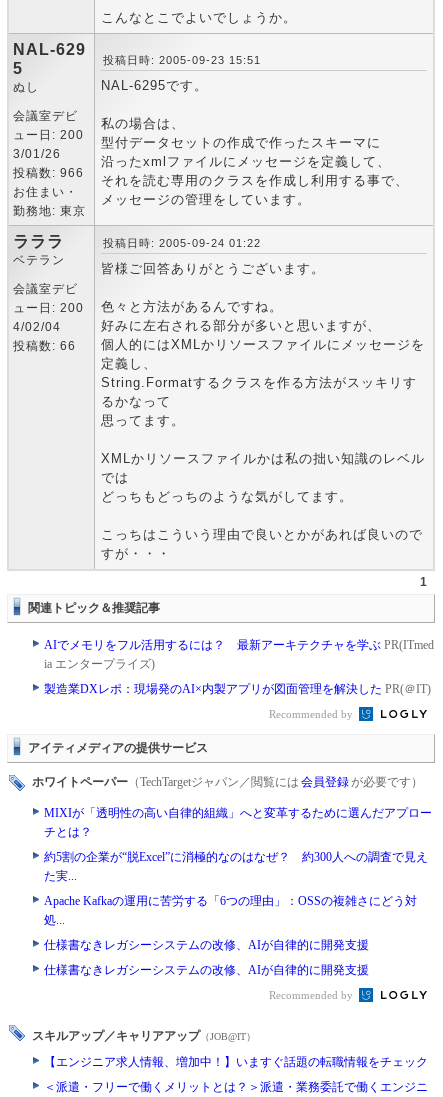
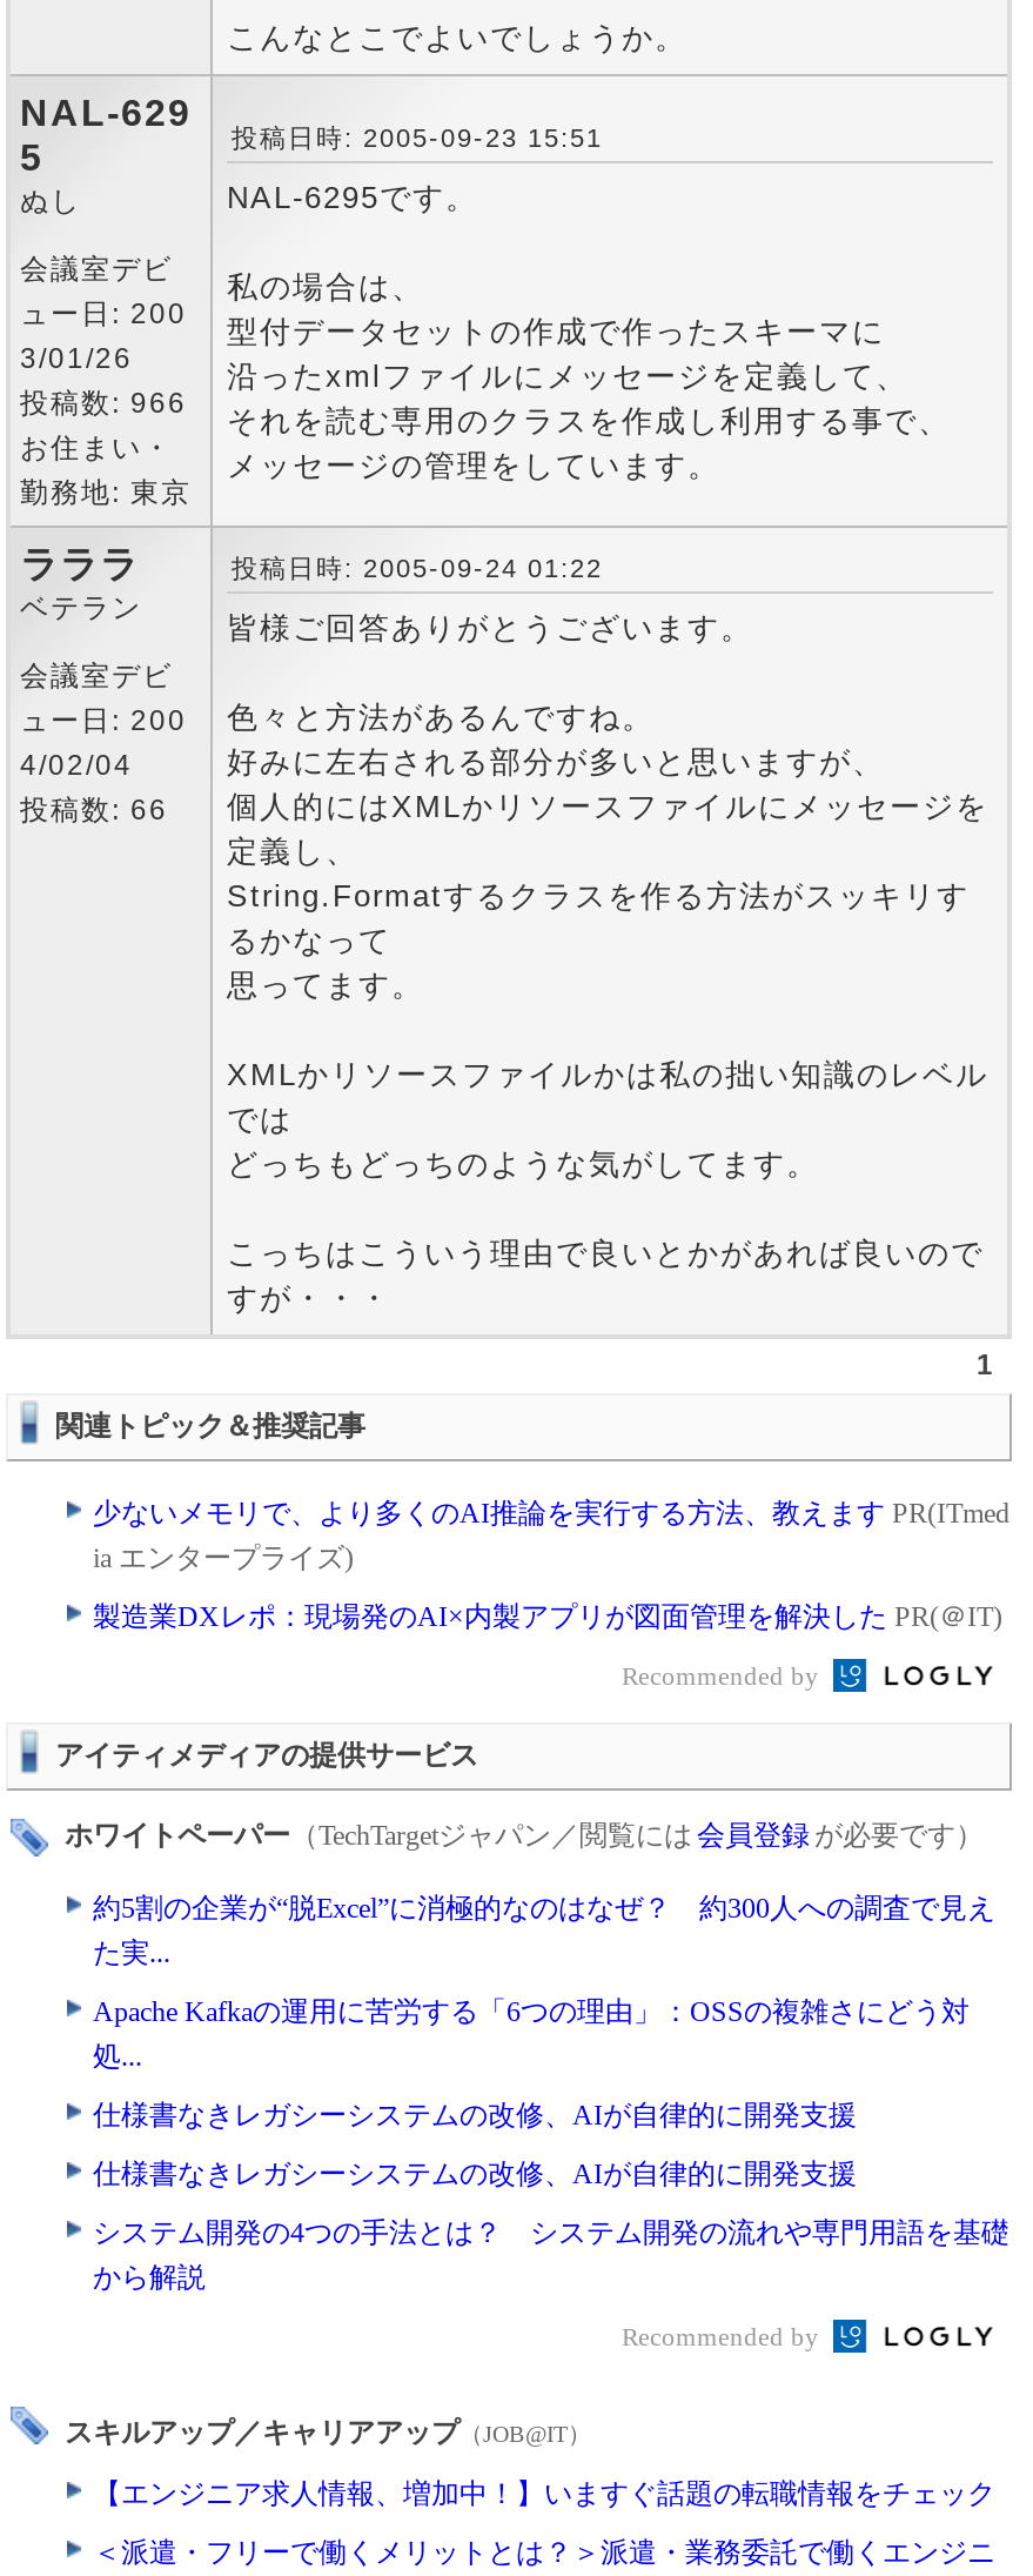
- AIでメモリをフル活用するには？ 最新アーキテクチャを学ぶPR(ITmed
+ 少ないメモリで、より多くのAI推論を実行する方法、教えますPR(ITmed

- MIXIが「透明性の高い自律的組織」へと変革するために選んだアプロー
- チとは？

moved up: 約5割の企業が“脱Excel”に消極的なのはなぜ？ 約300人への調査で見え | た実... | 仕様書なきレガシーシステムの改修、AIが自律的に開発支援 | 仕様書なきレガシーシステムの改修、AIが自律的に開発支援

+ システム開発の4つの手法とは？ システム開発の流れや専門用語を基礎
+ から解説
